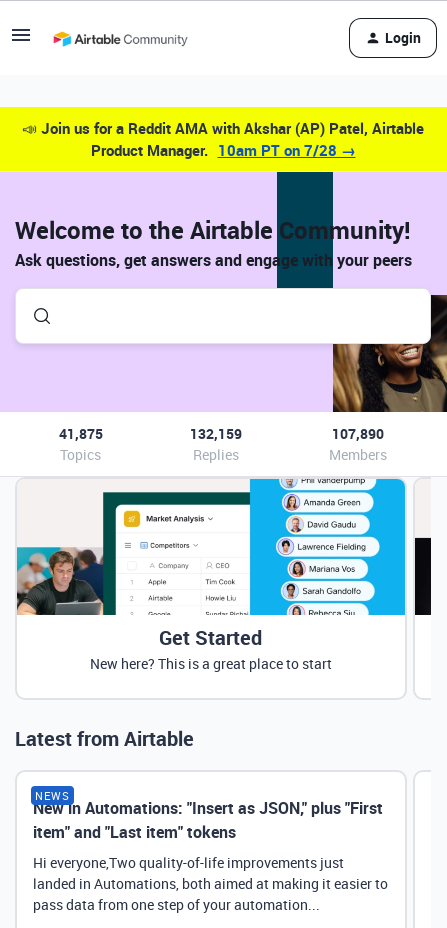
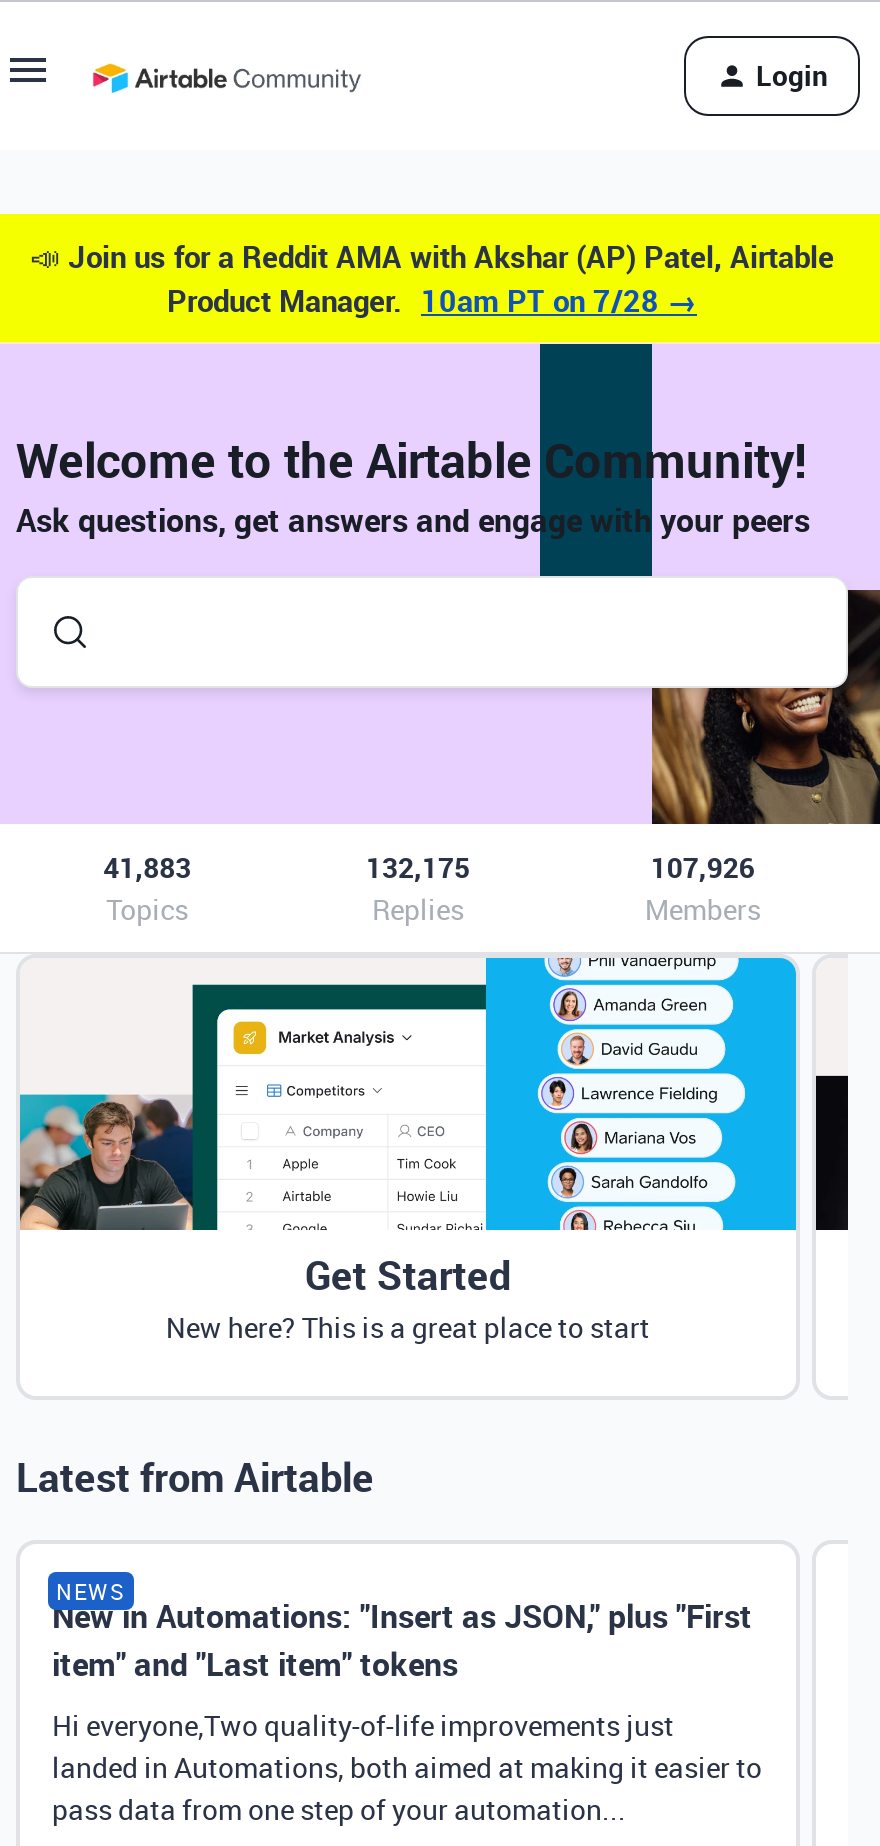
- 41,875
+ 41,883

- 132,159
+ 132,175

- 107,890
+ 107,926
